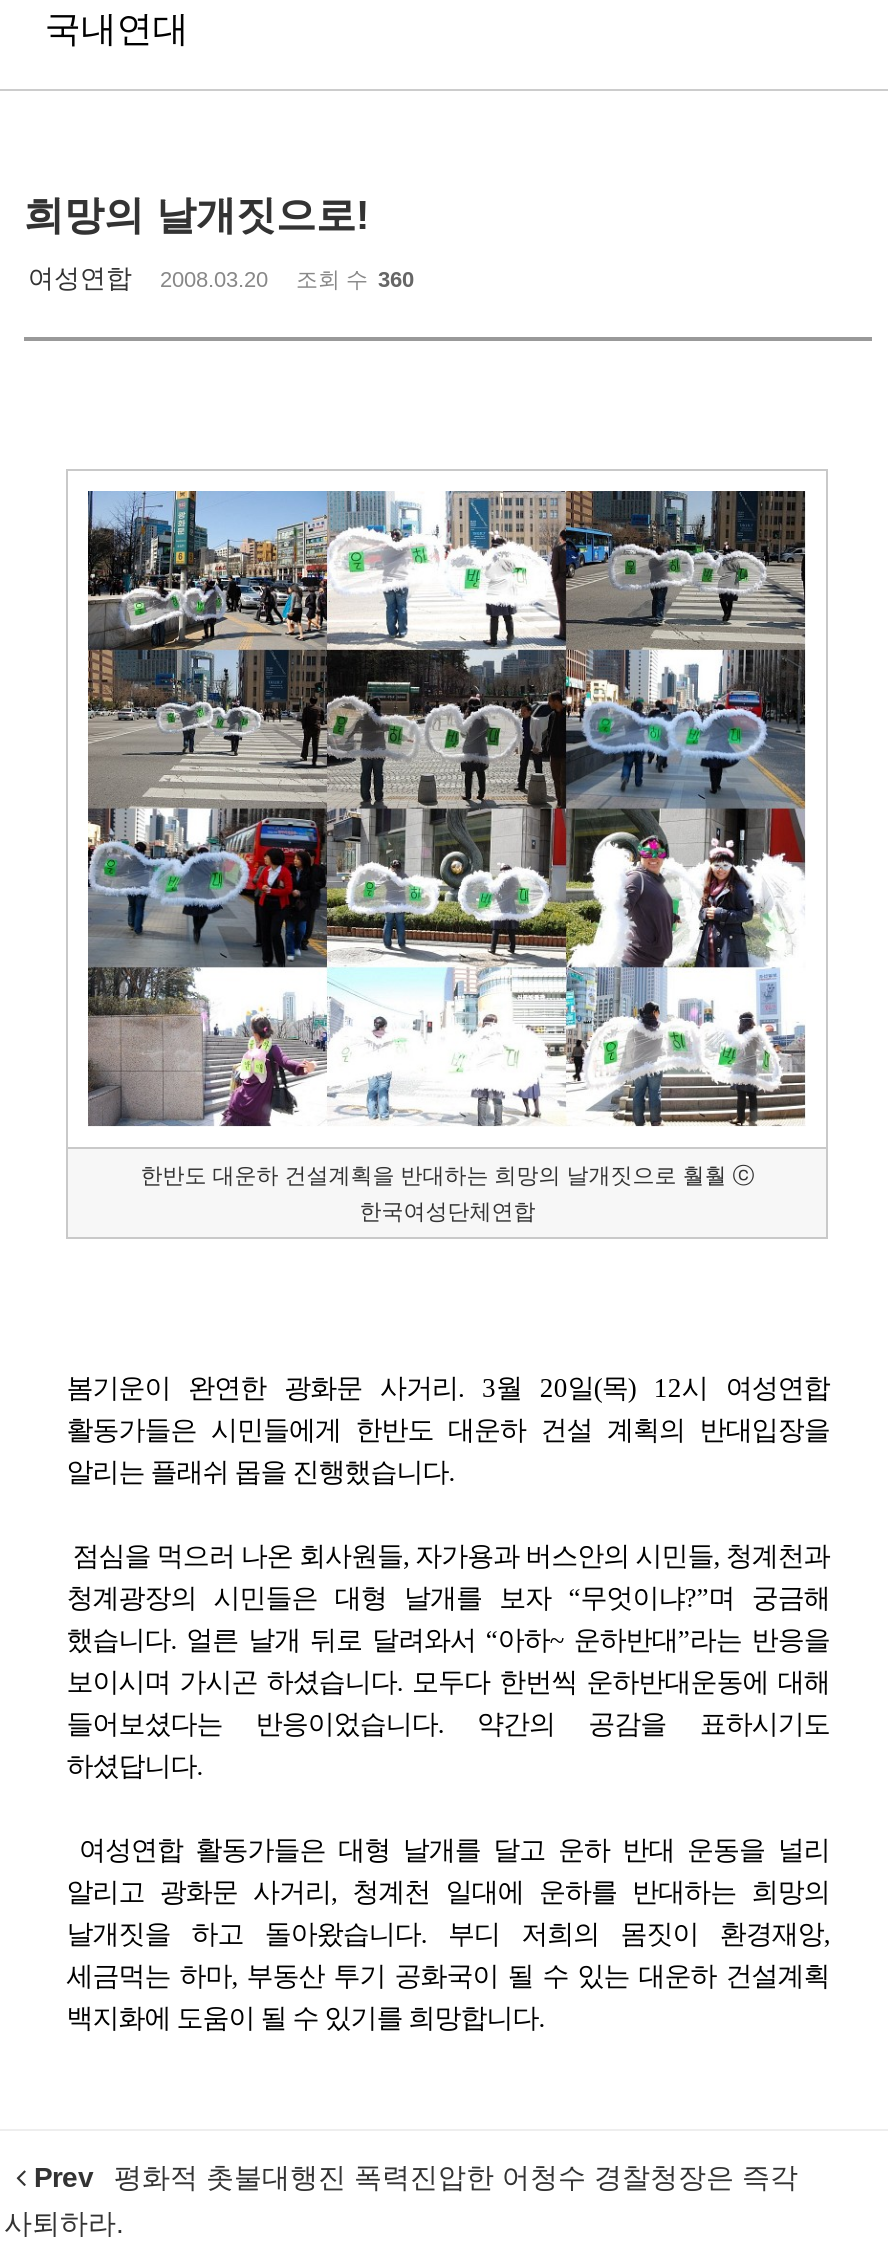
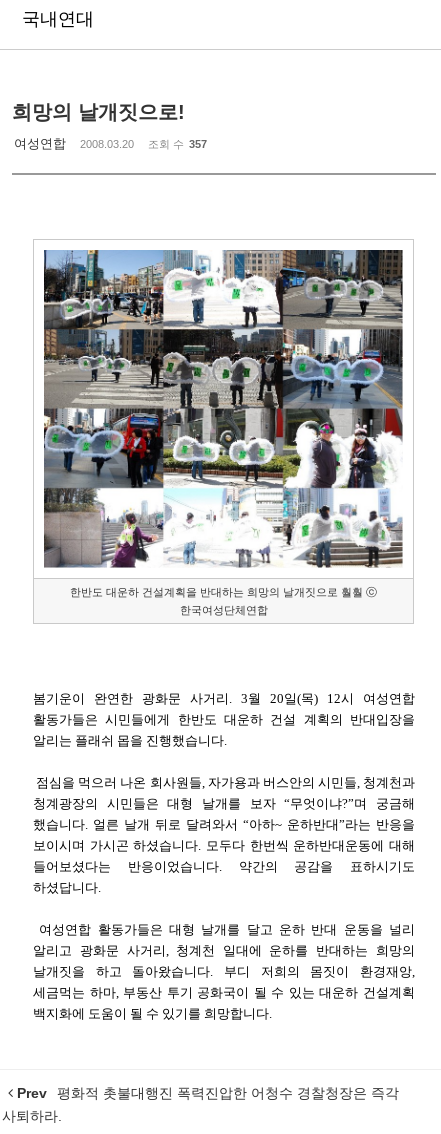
- 여성연합 2008.03.20 조회 수 360
+ 여성연합 2008.03.20 조회 수 357
